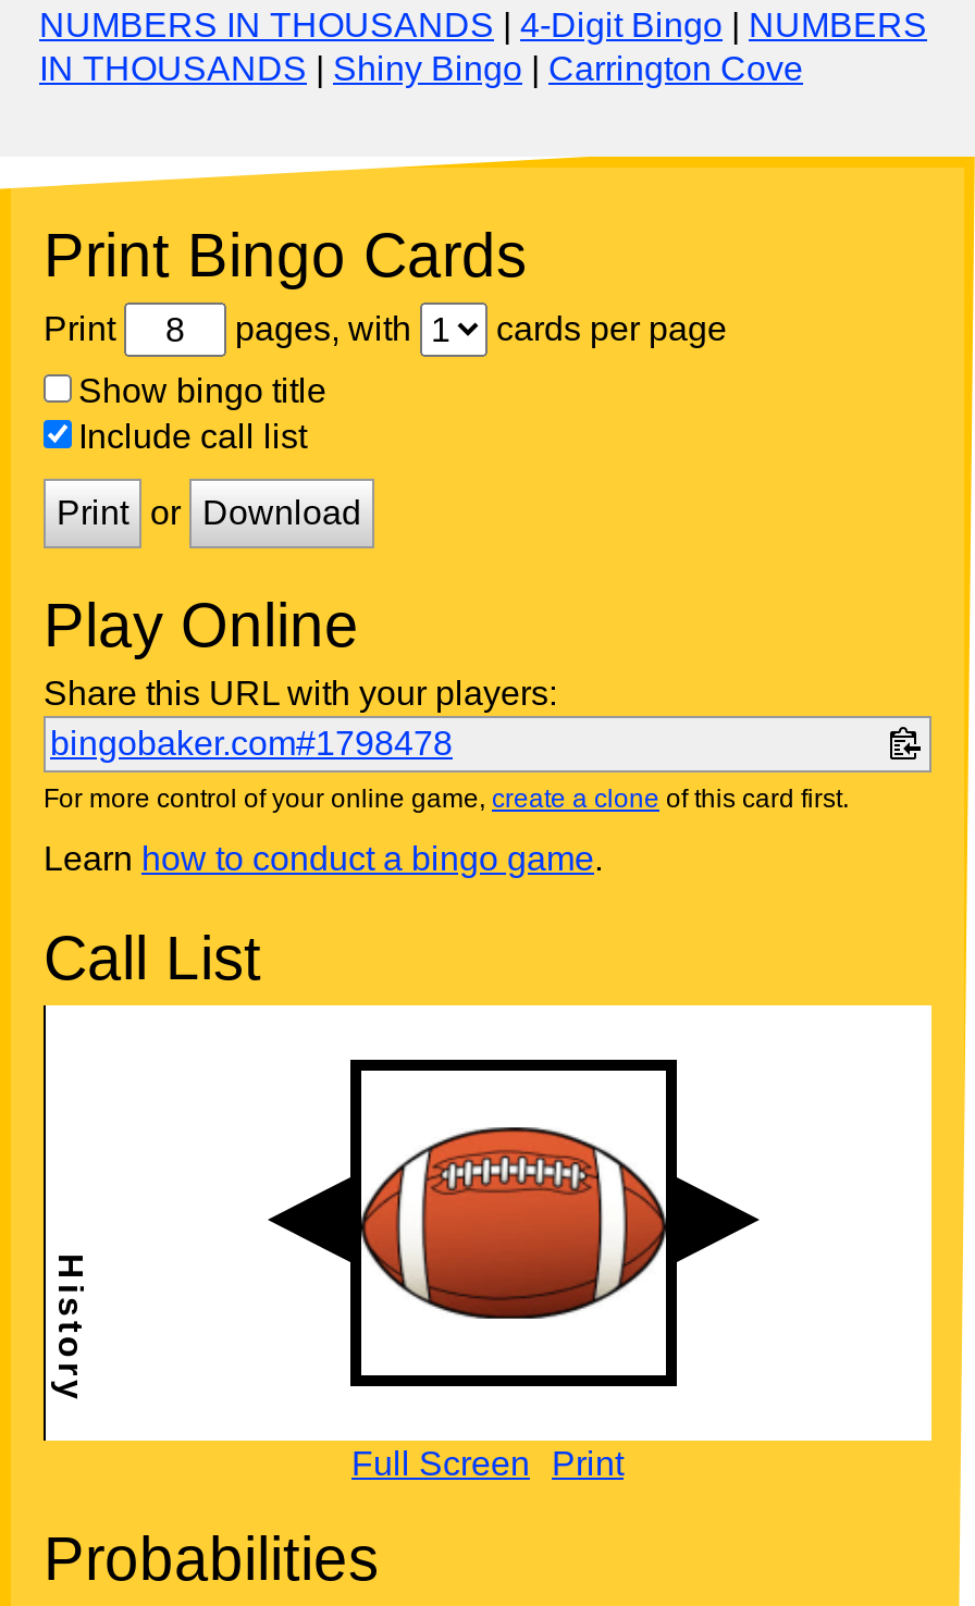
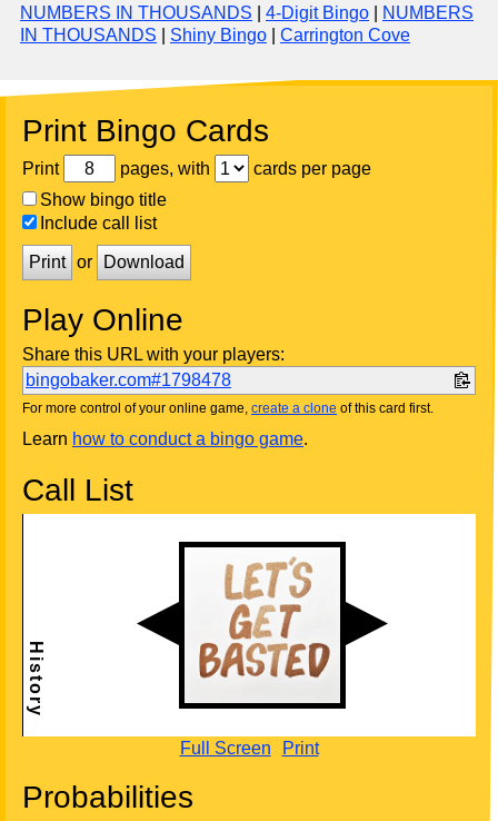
- [image]
+ [image]
